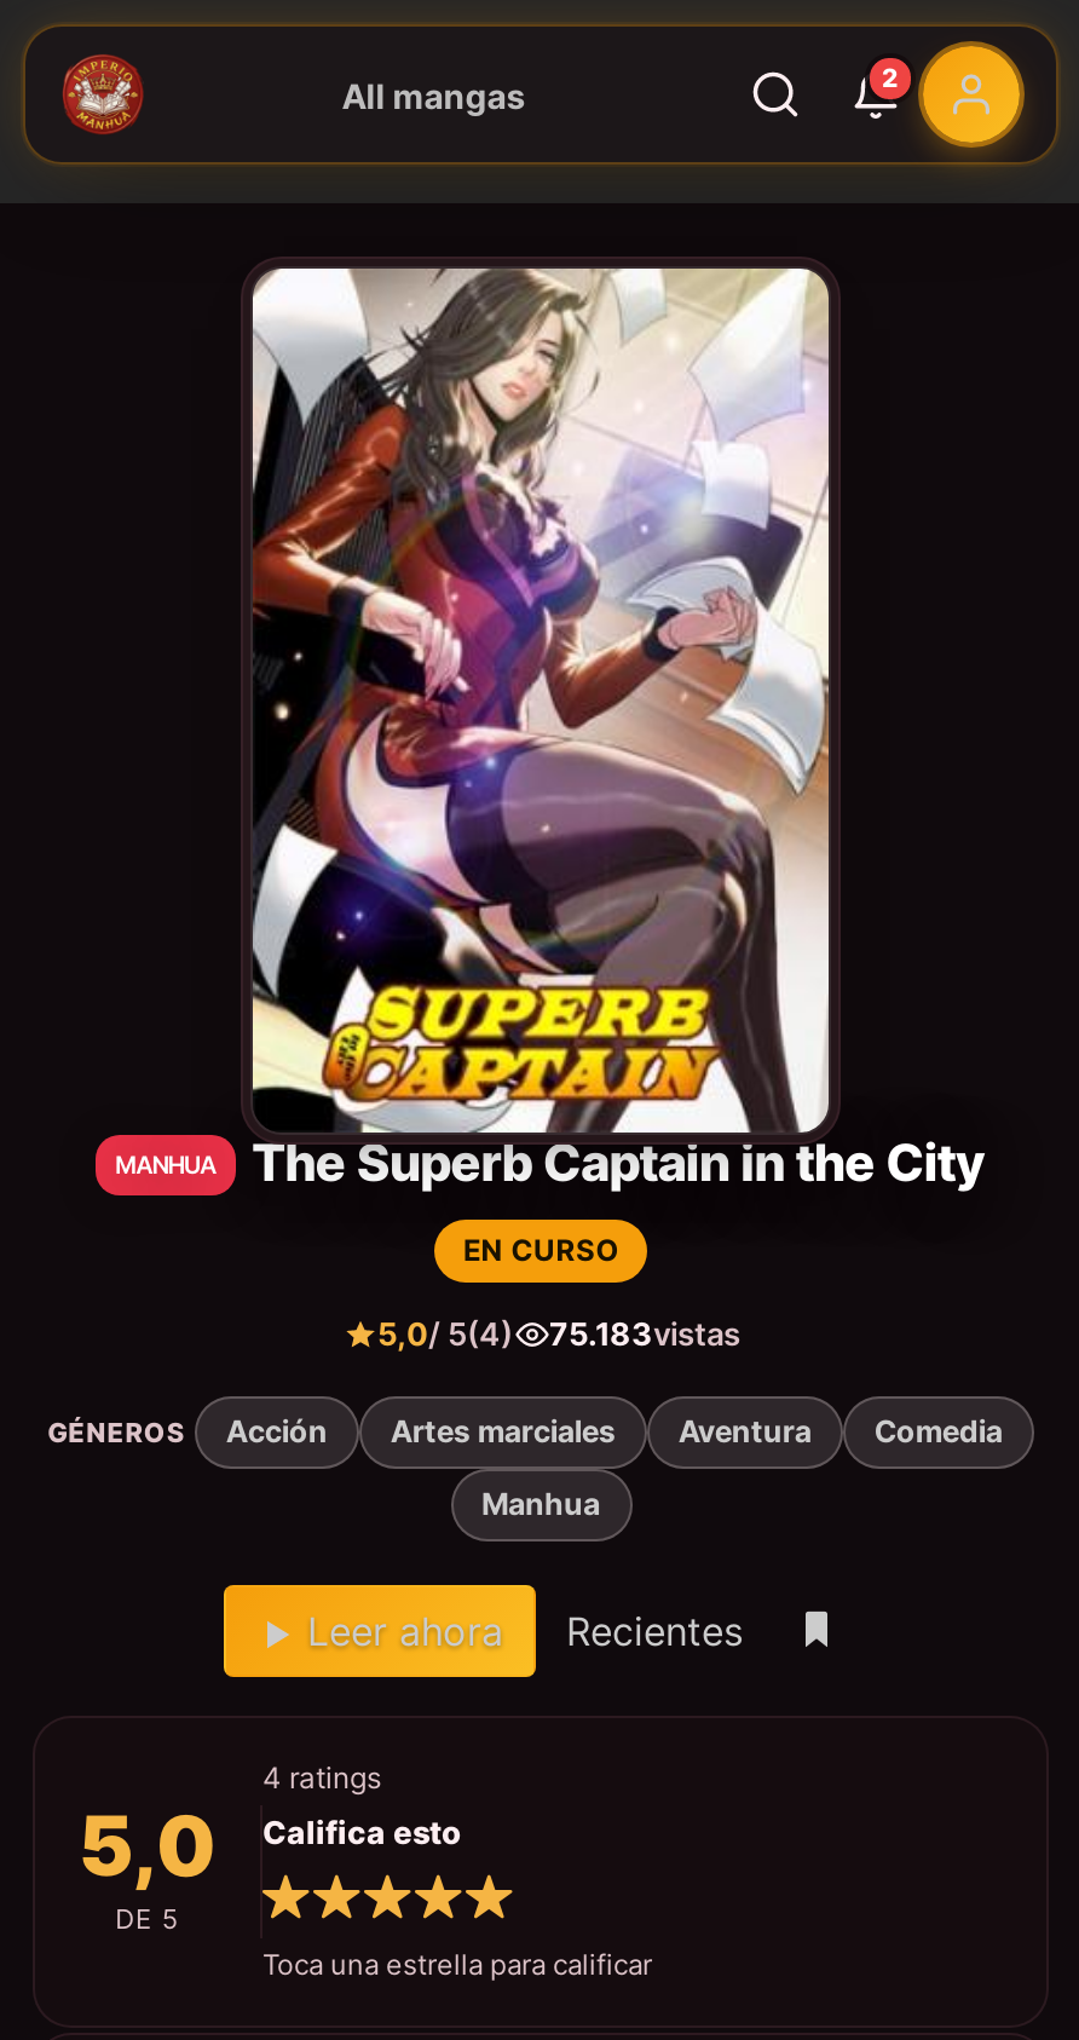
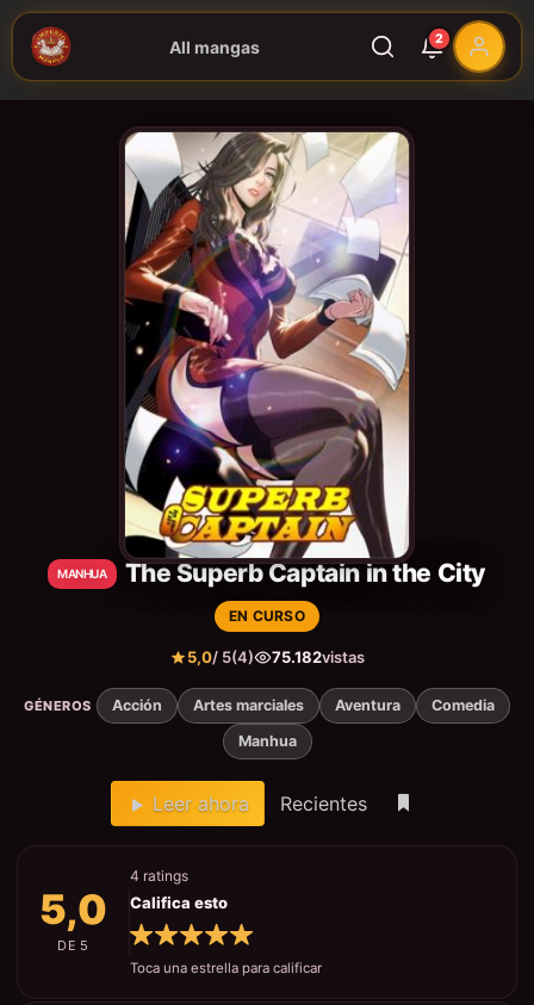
- 5,0/ 5(4) 75.183vistas
+ 5,0/ 5(4) 75.182vistas
